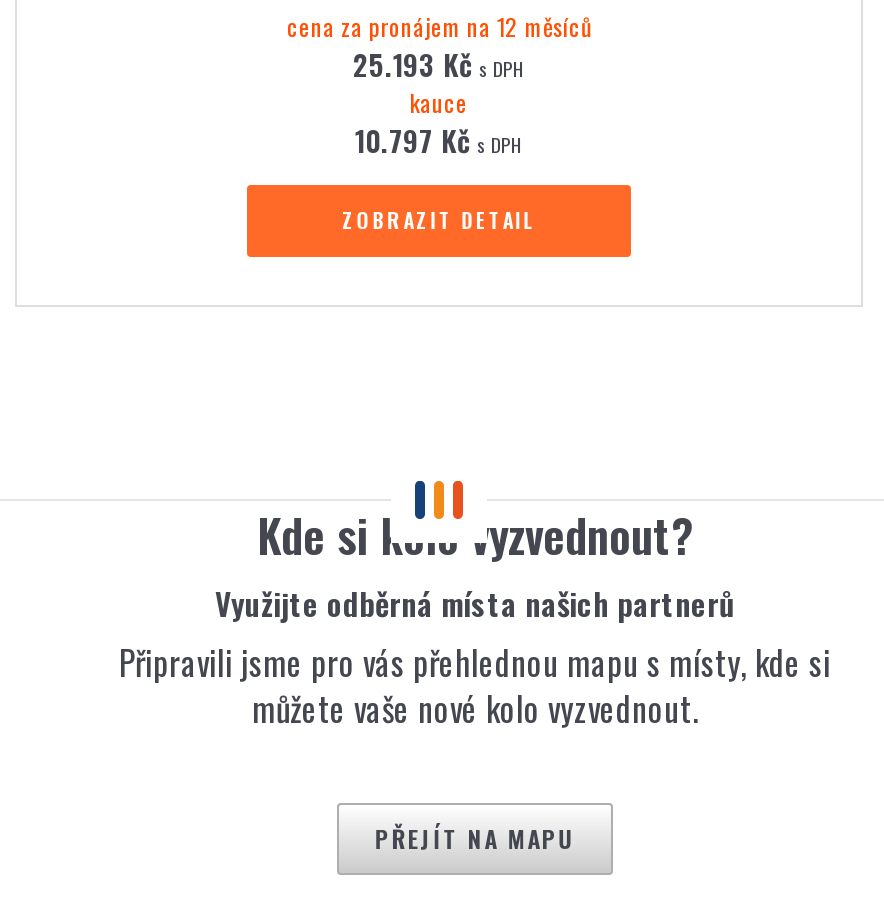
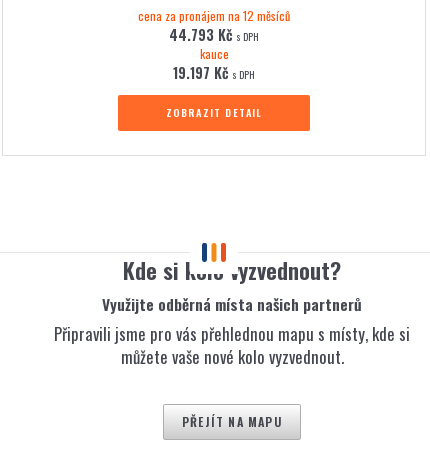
- 25.193 Kč s DPH
+ 44.793 Kč s DPH

- 10.797 Kč s DPH
+ 19.197 Kč s DPH
